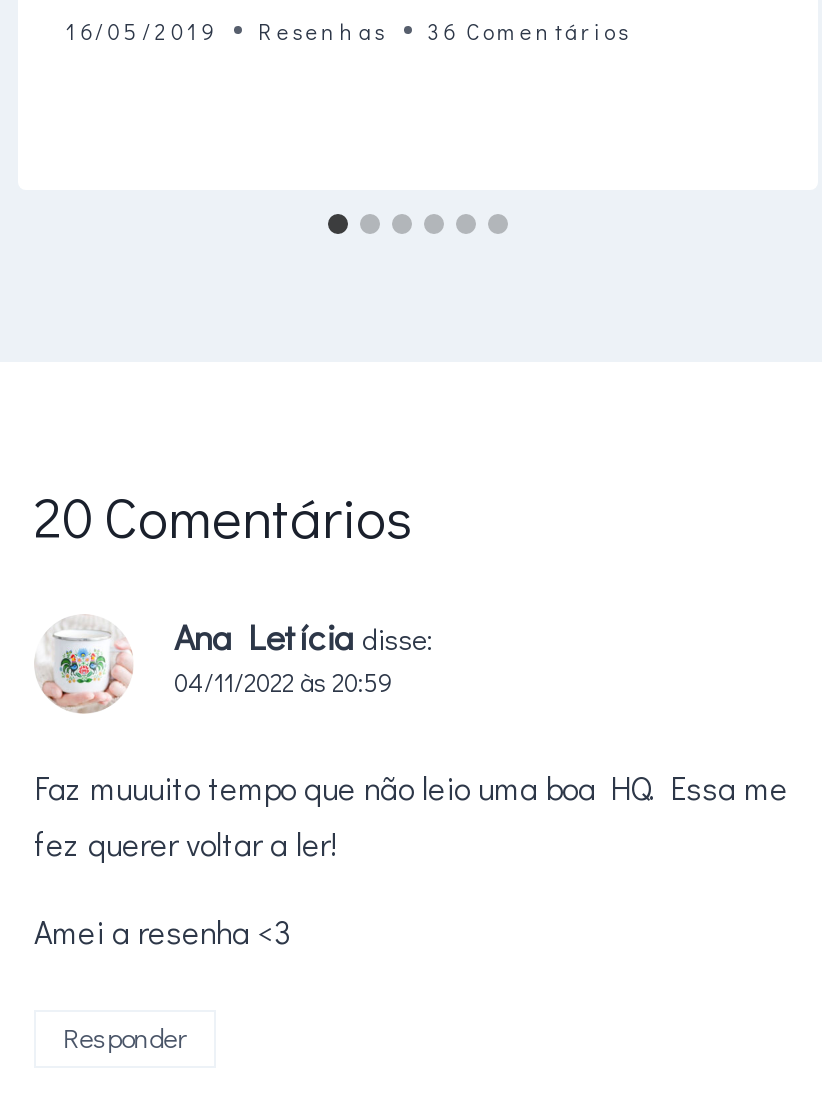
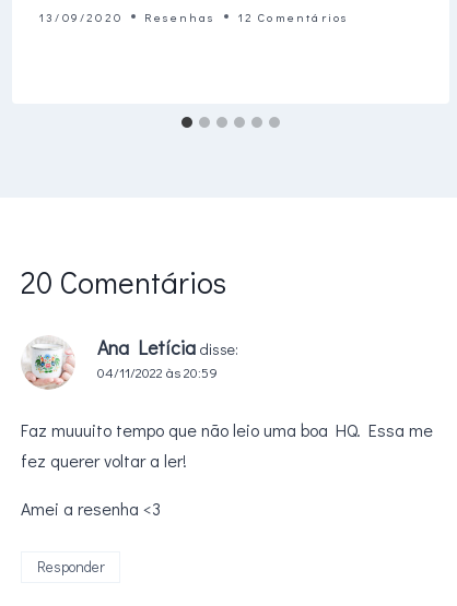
- 16/05/2019
+ 13/09/2020

- 36 Comentários
+ 12 Comentários
